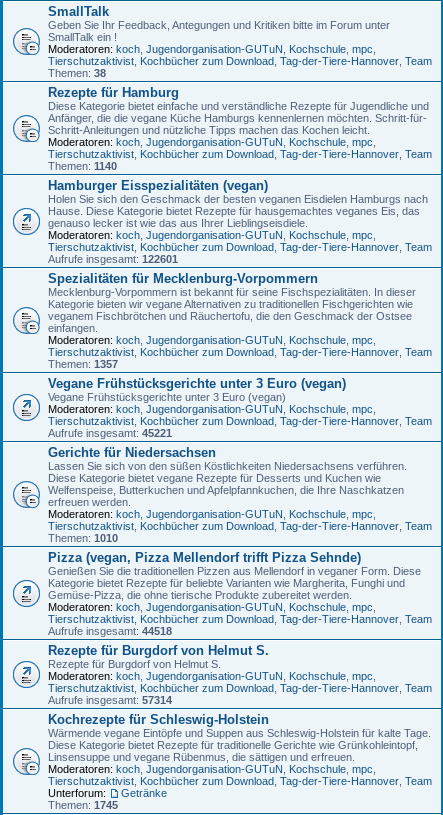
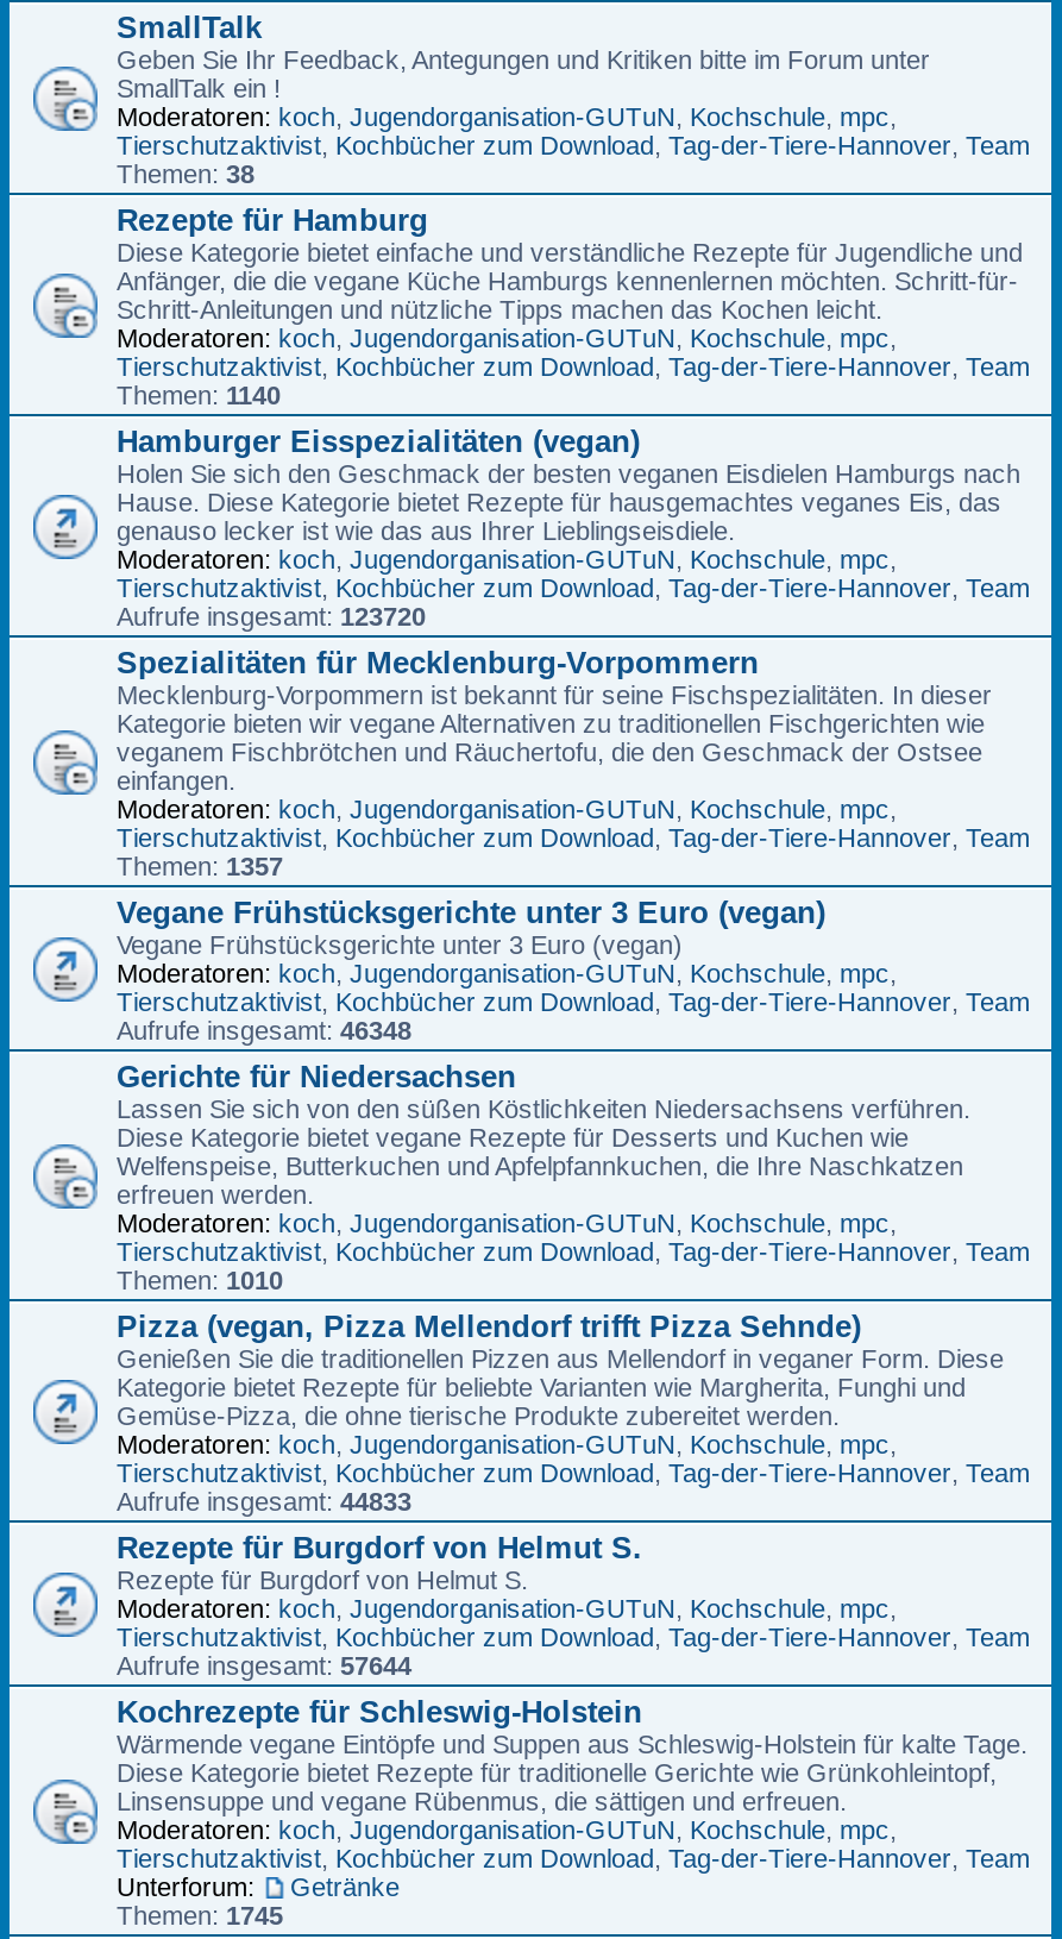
- Aufrufe insgesamt: 122601
+ Aufrufe insgesamt: 123720

- Aufrufe insgesamt: 45221
+ Aufrufe insgesamt: 46348

- Aufrufe insgesamt: 44518
+ Aufrufe insgesamt: 44833

- Aufrufe insgesamt: 57314
+ Aufrufe insgesamt: 57644
